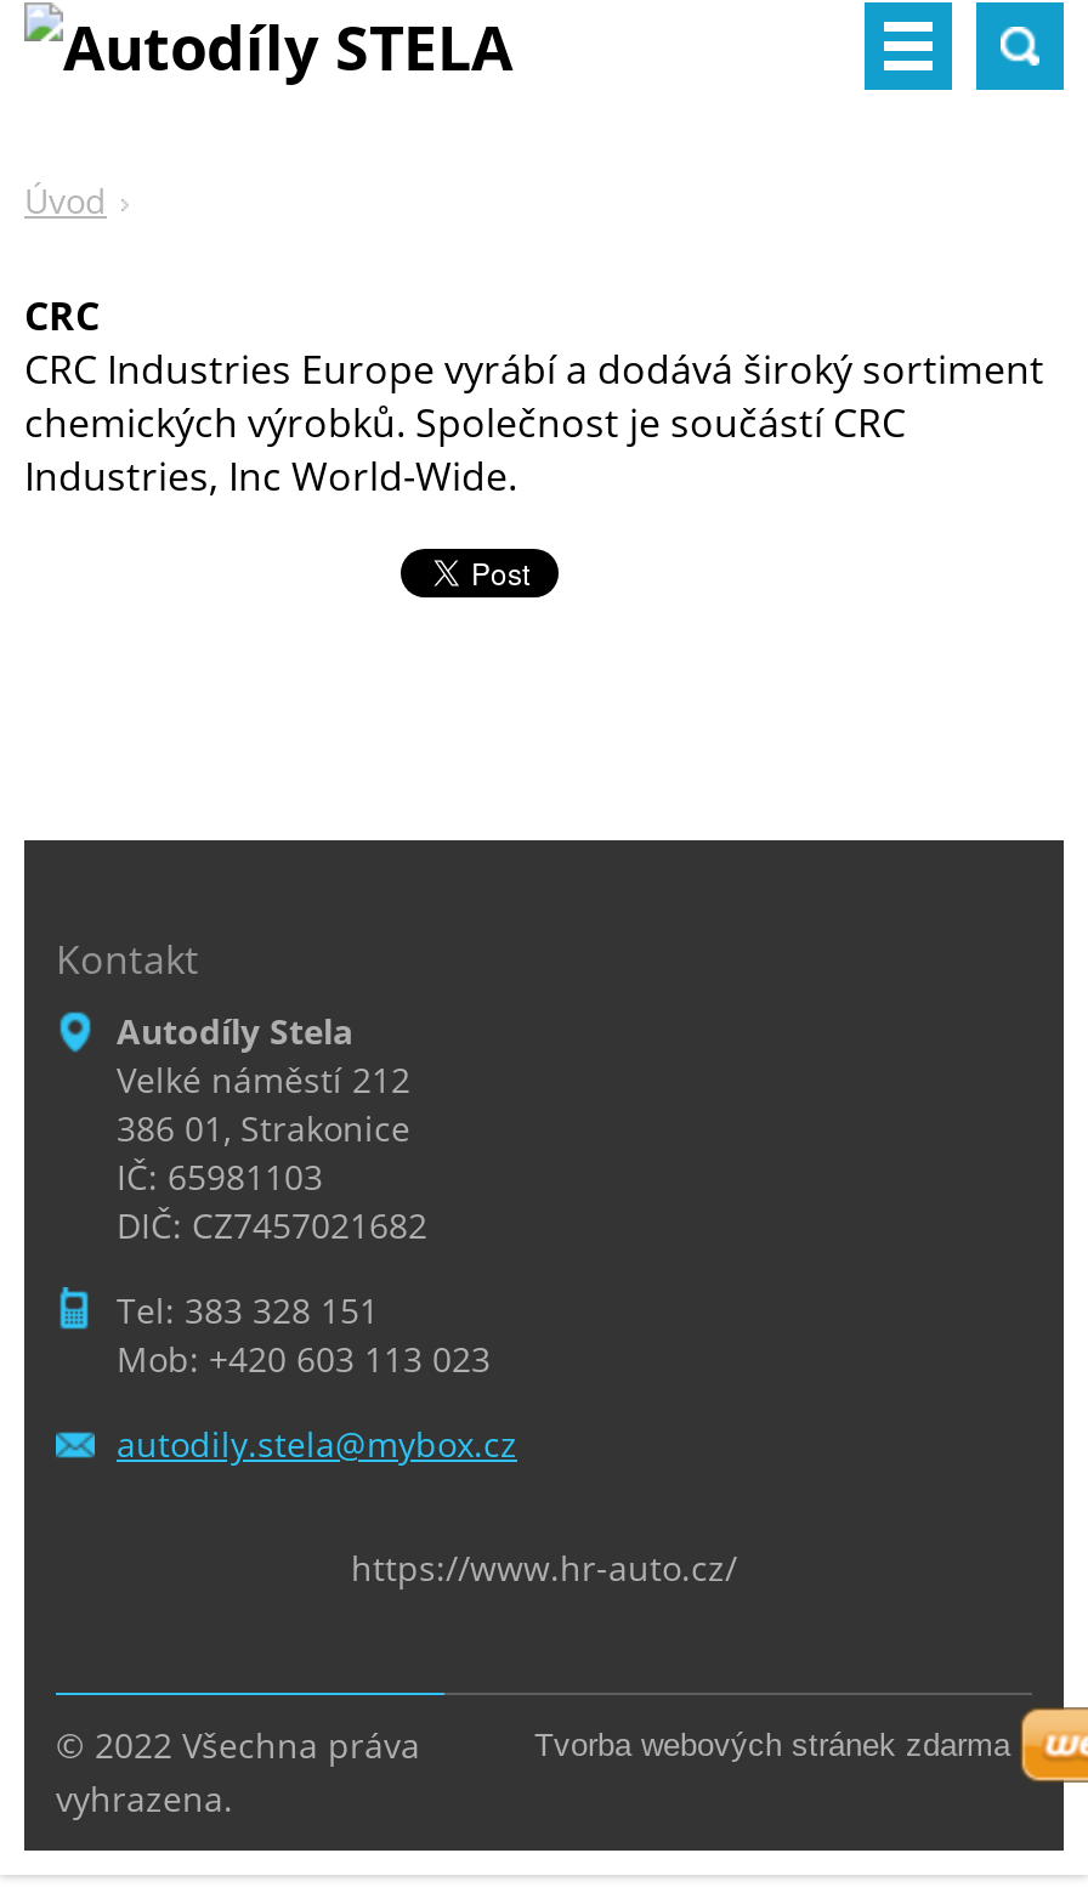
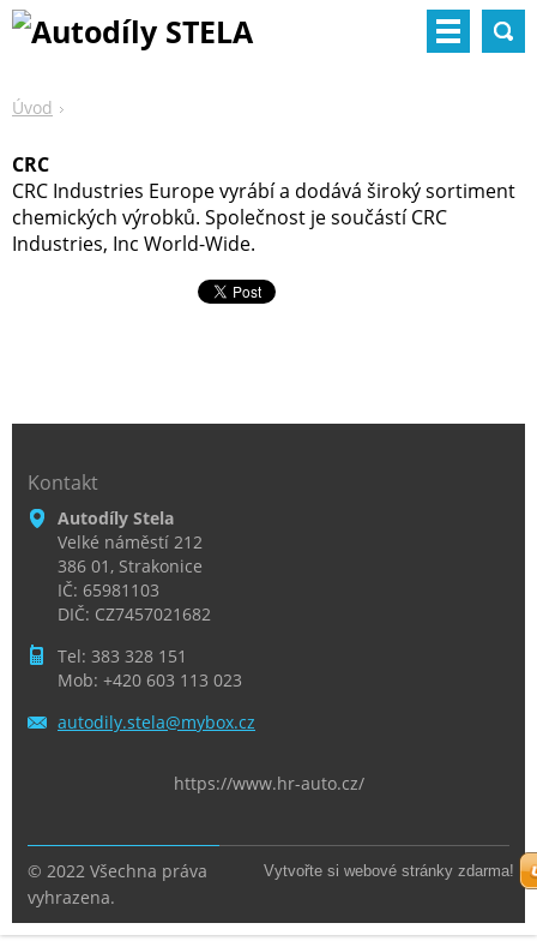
- Tvorba webových stránek zdarma
+ Vytvořte si webové stránky zdarma!
